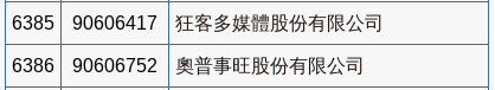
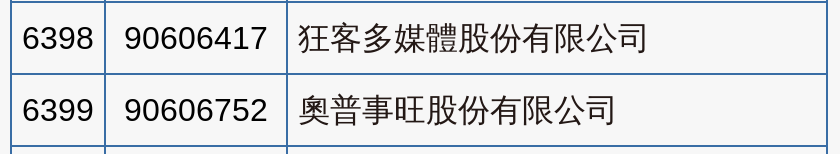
- 6385 90606417 狂客多媒體股份有限公司
+ 6398 90606417 狂客多媒體股份有限公司

- 6386 90606752 奧普事旺股份有限公司
+ 6399 90606752 奧普事旺股份有限公司
